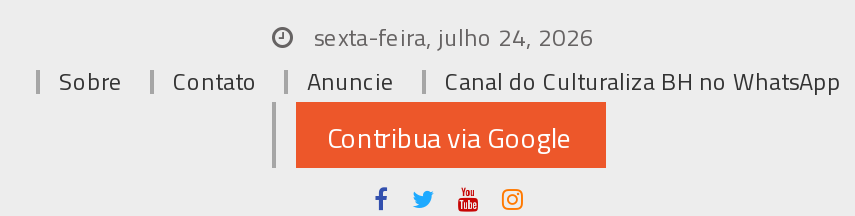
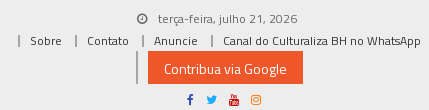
- sexta-feira, julho 24, 2026
+ terça-feira, julho 21, 2026
